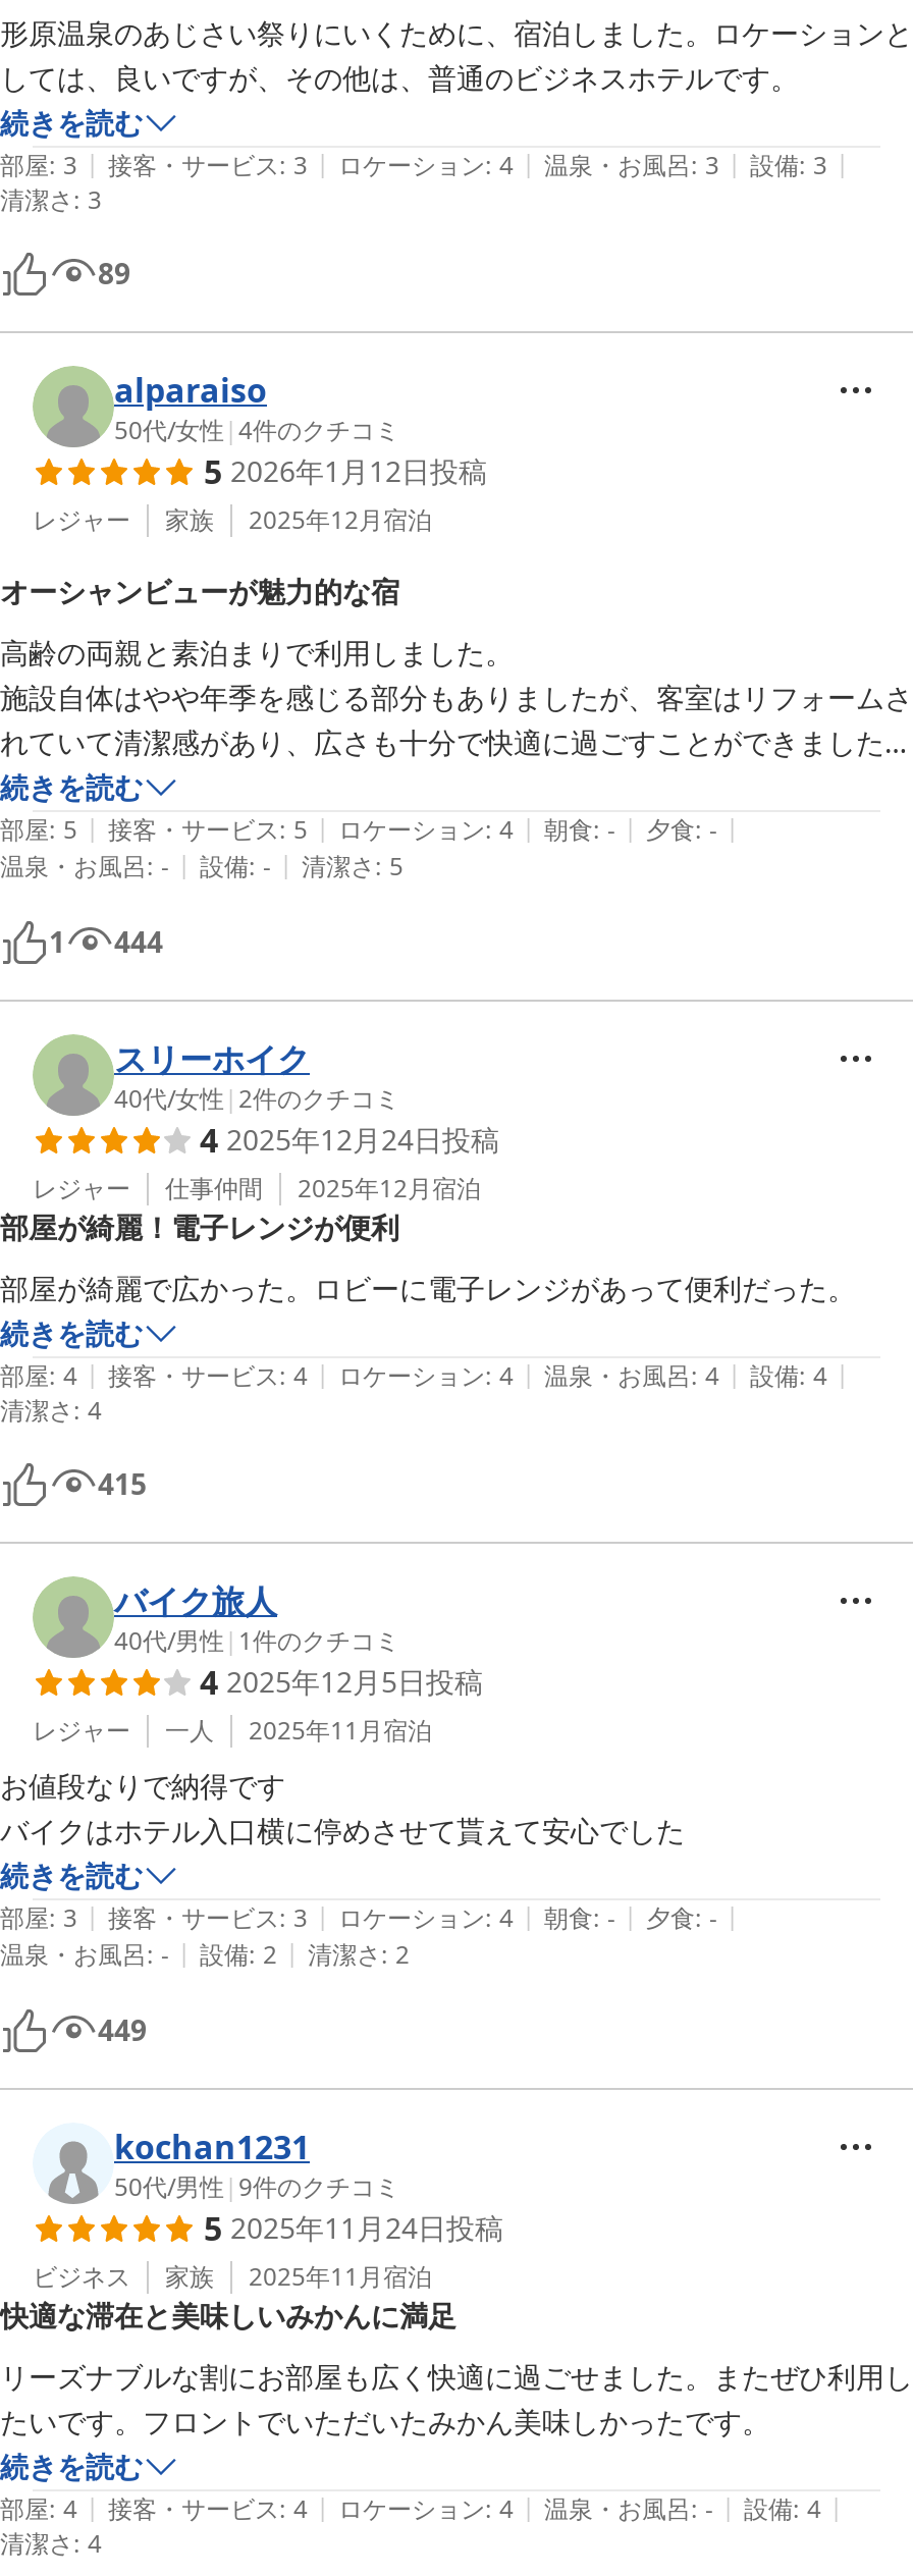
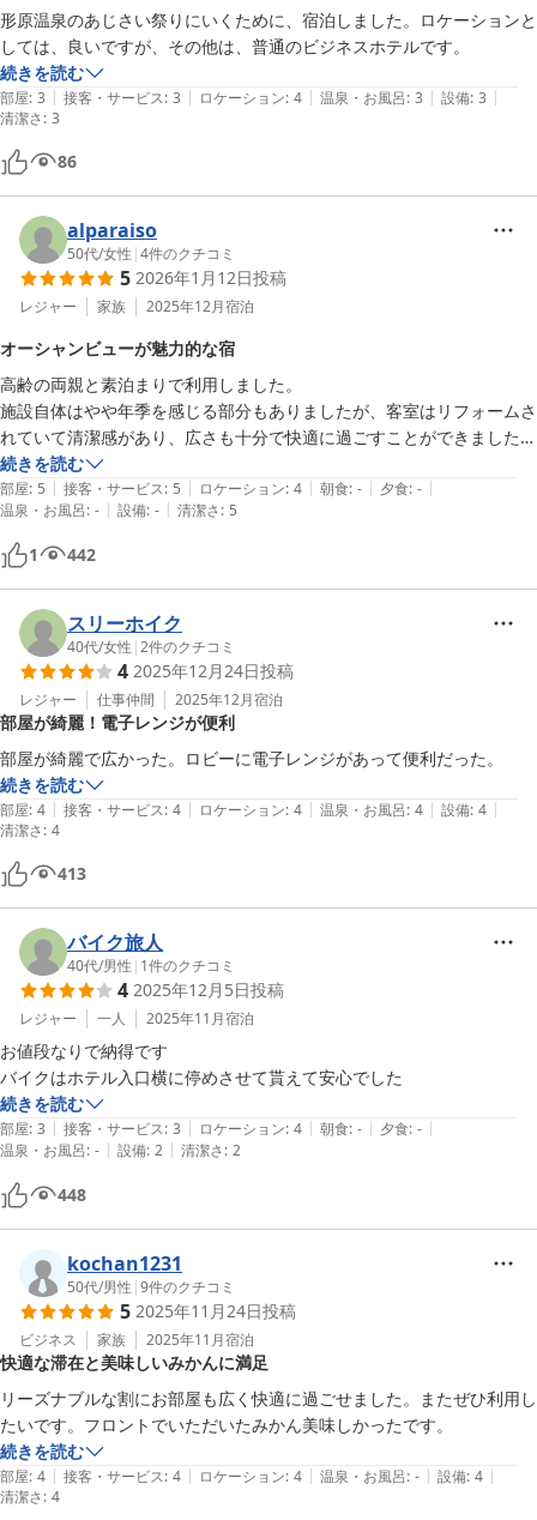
- 89
+ 86

- 1 444
+ 1 442

- 415
+ 413

- 449
+ 448
